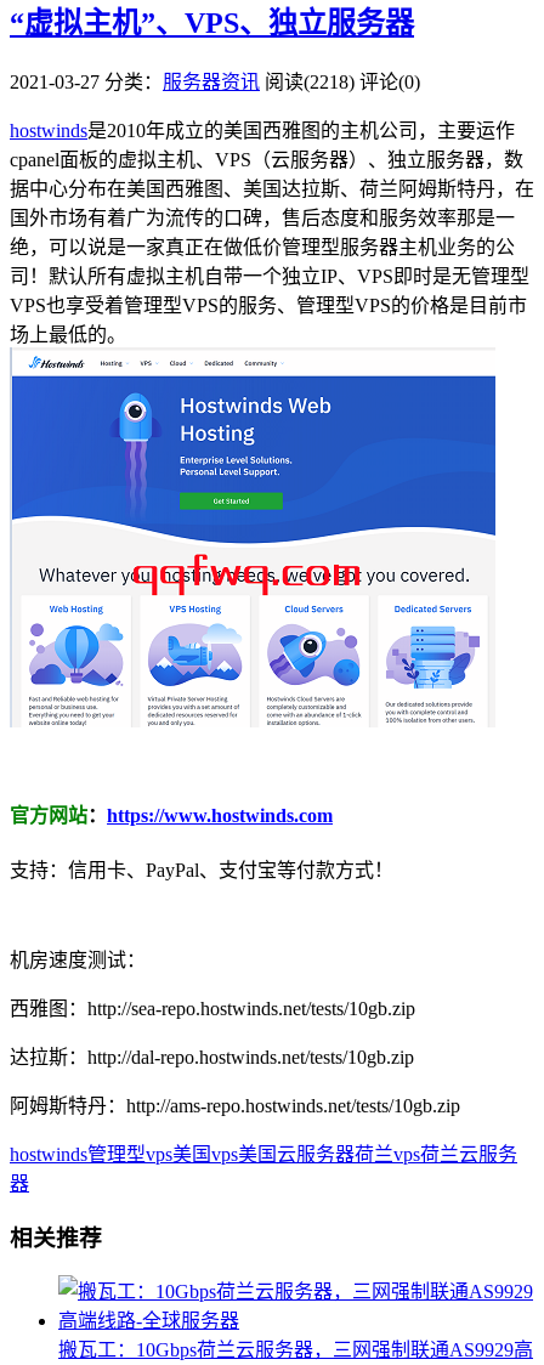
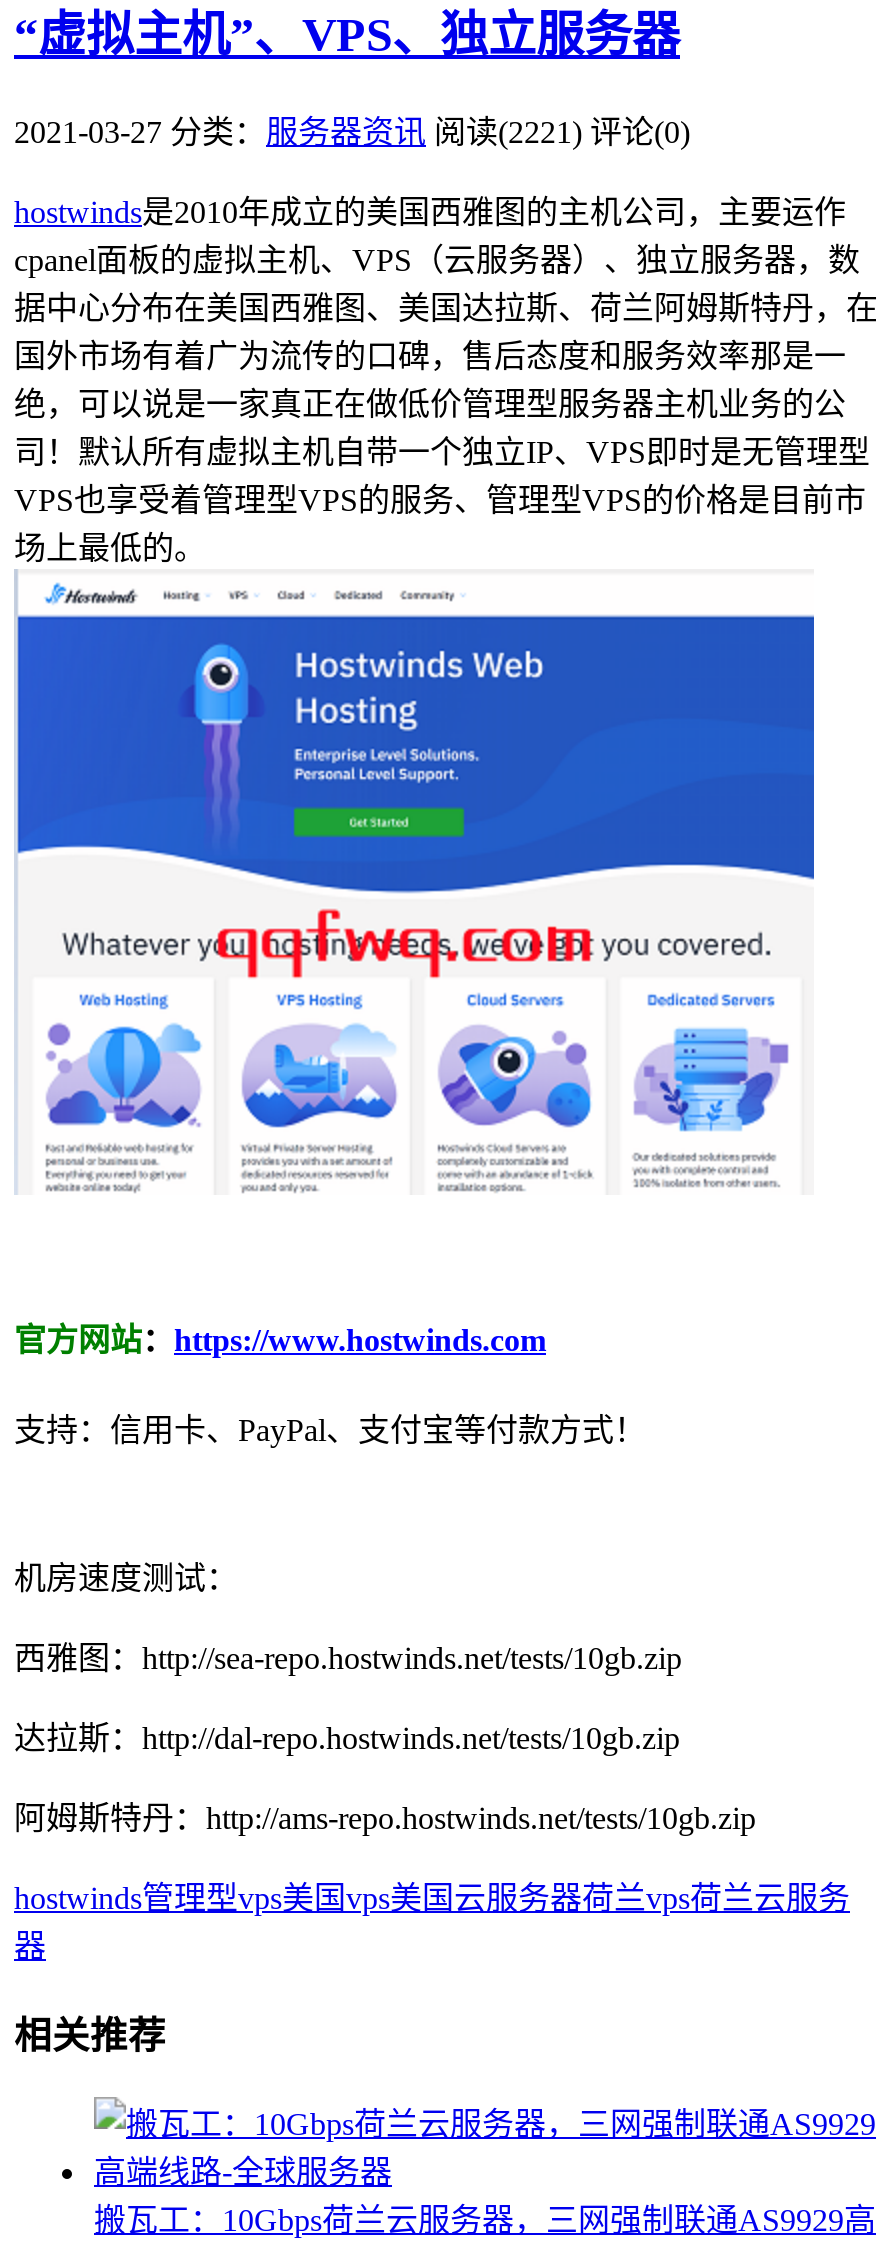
- 2021-03-27 分类：服务器资讯 阅读(2218) 评论(0)
+ 2021-03-27 分类：服务器资讯 阅读(2221) 评论(0)
